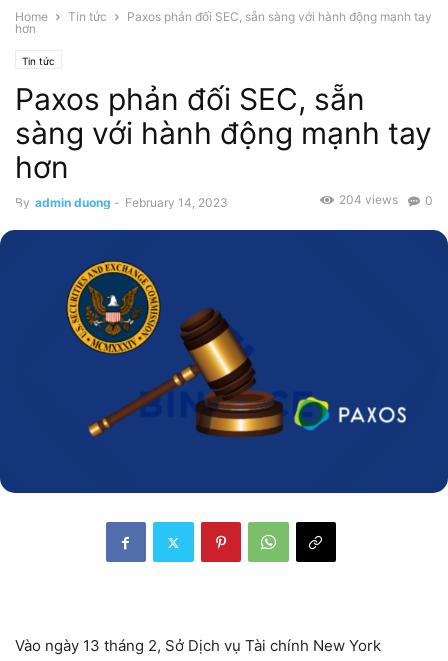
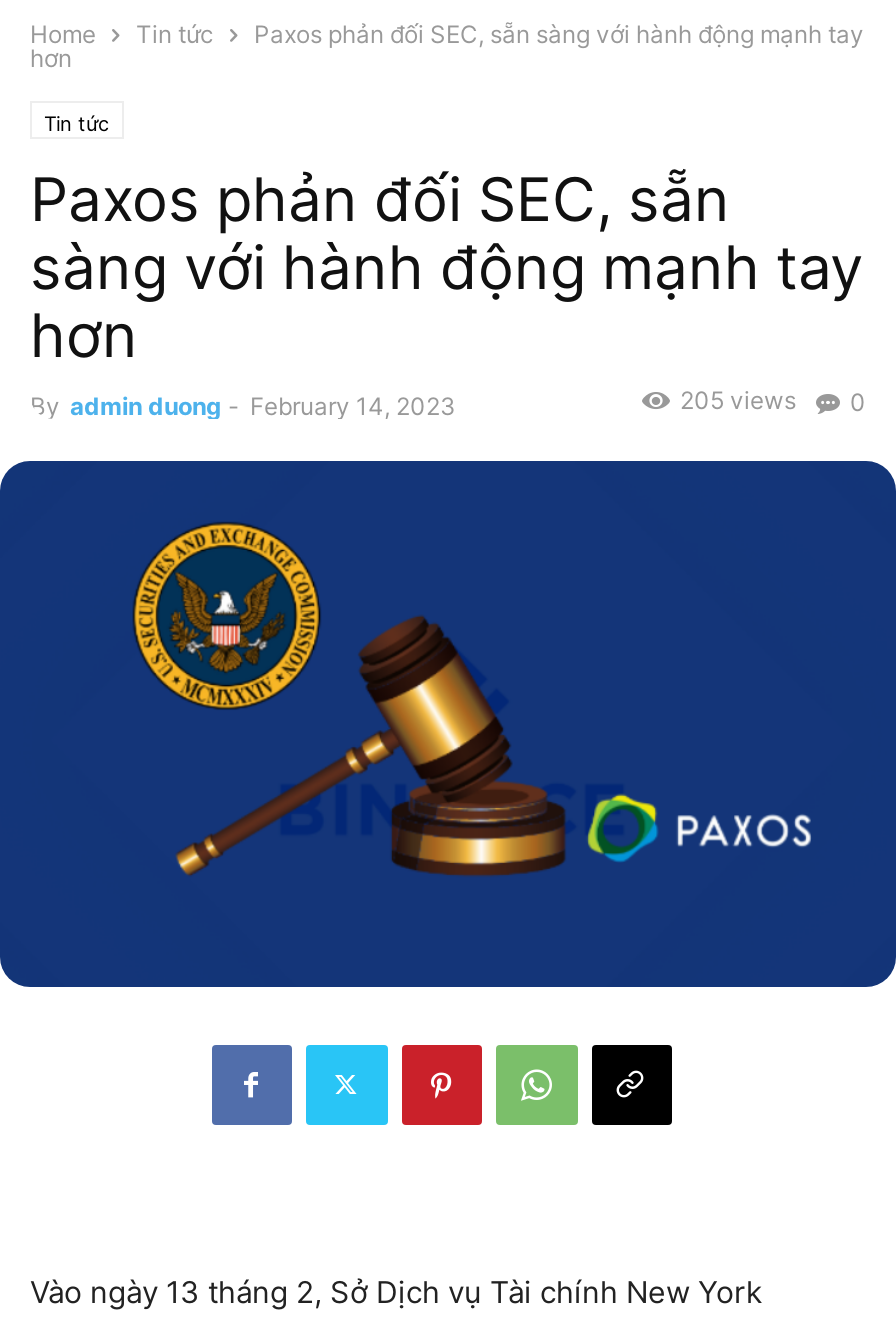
- 204 views 0
+ 205 views 0
